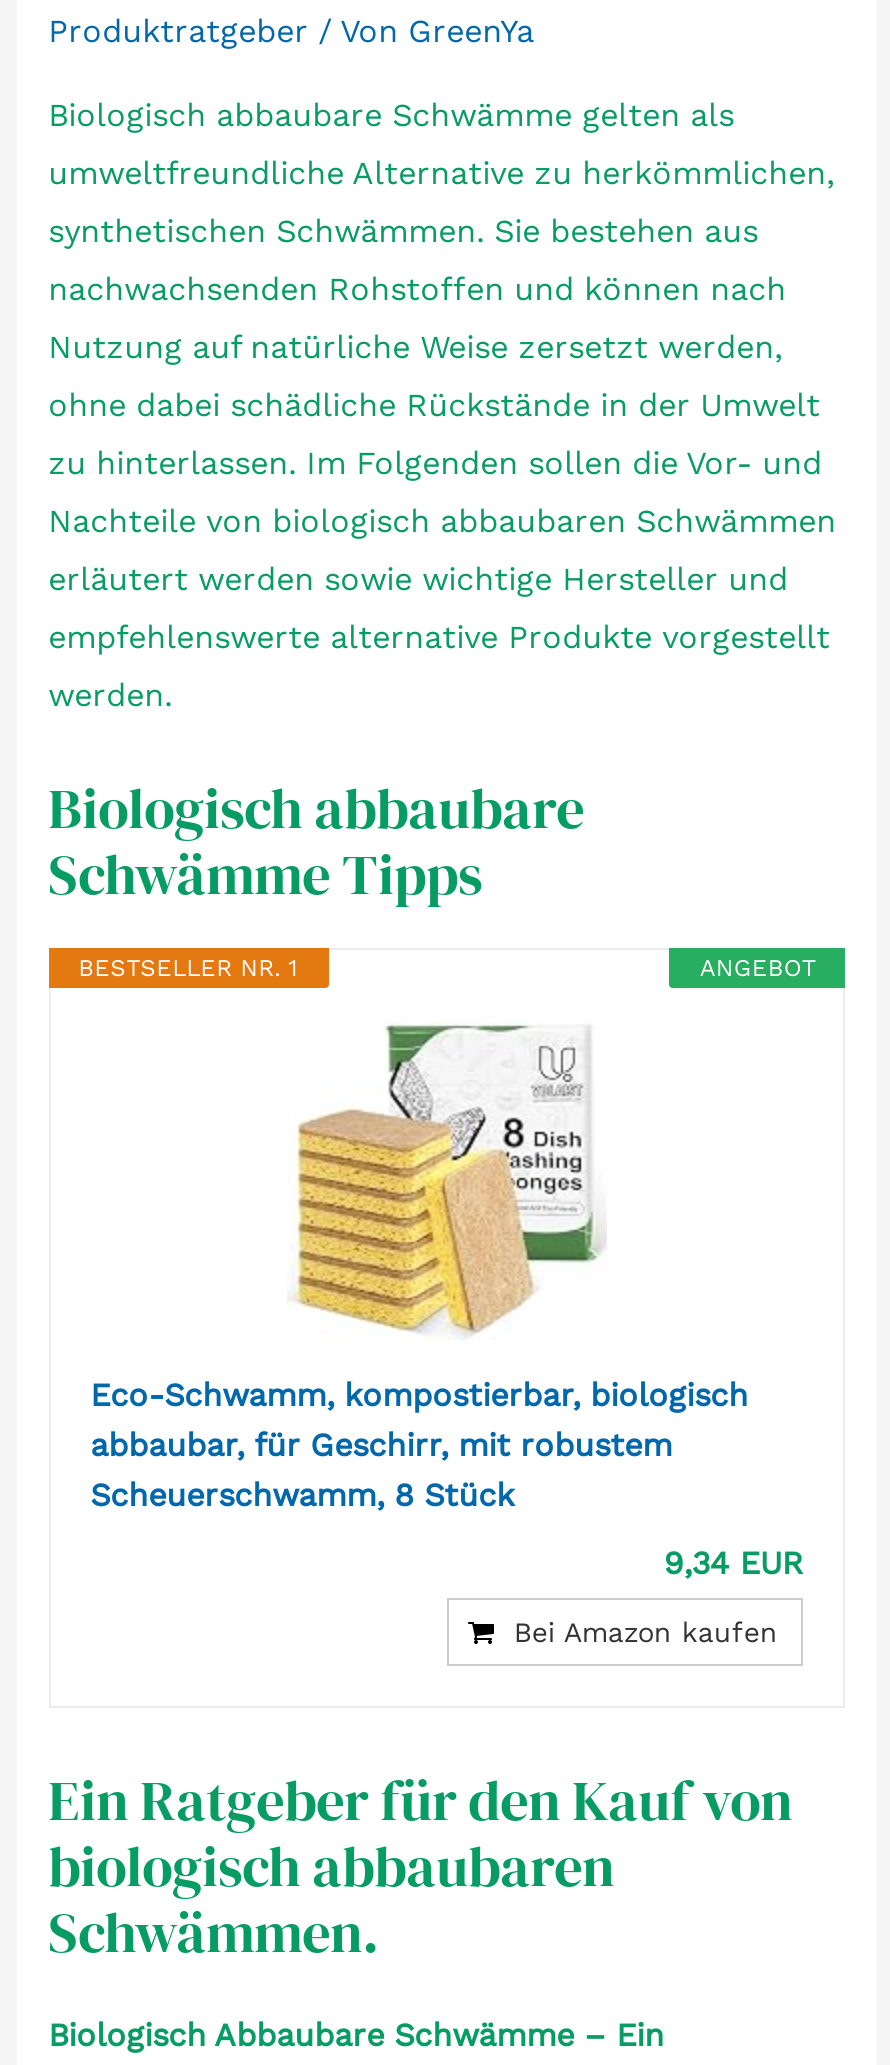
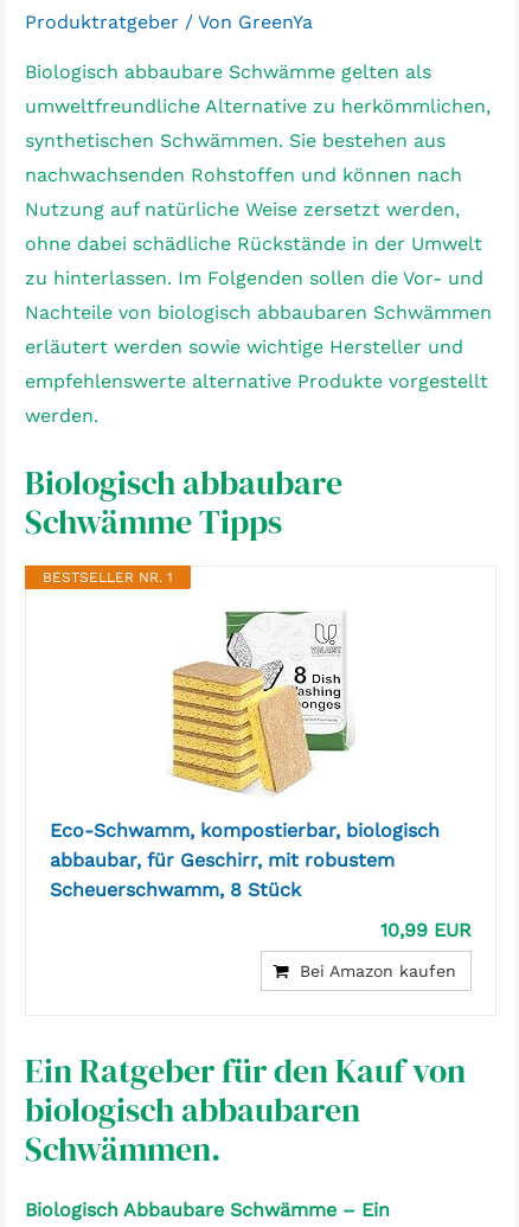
- ANGEBOT

- 9,34 EUR
+ 10,99 EUR
